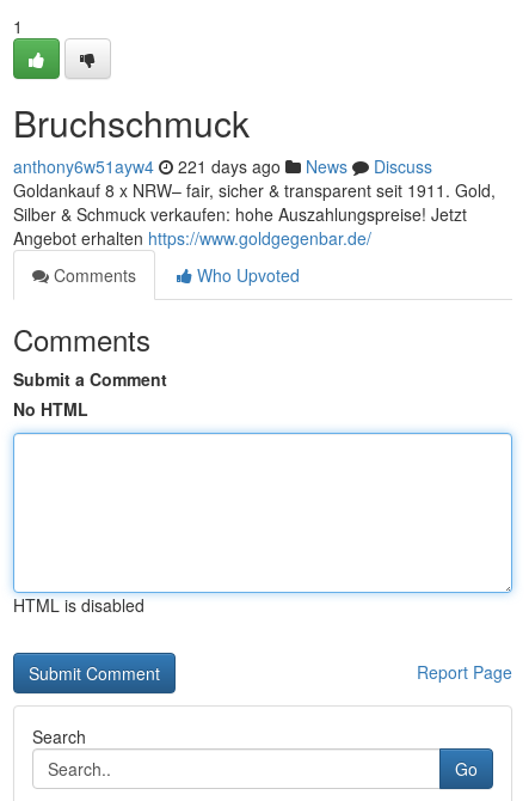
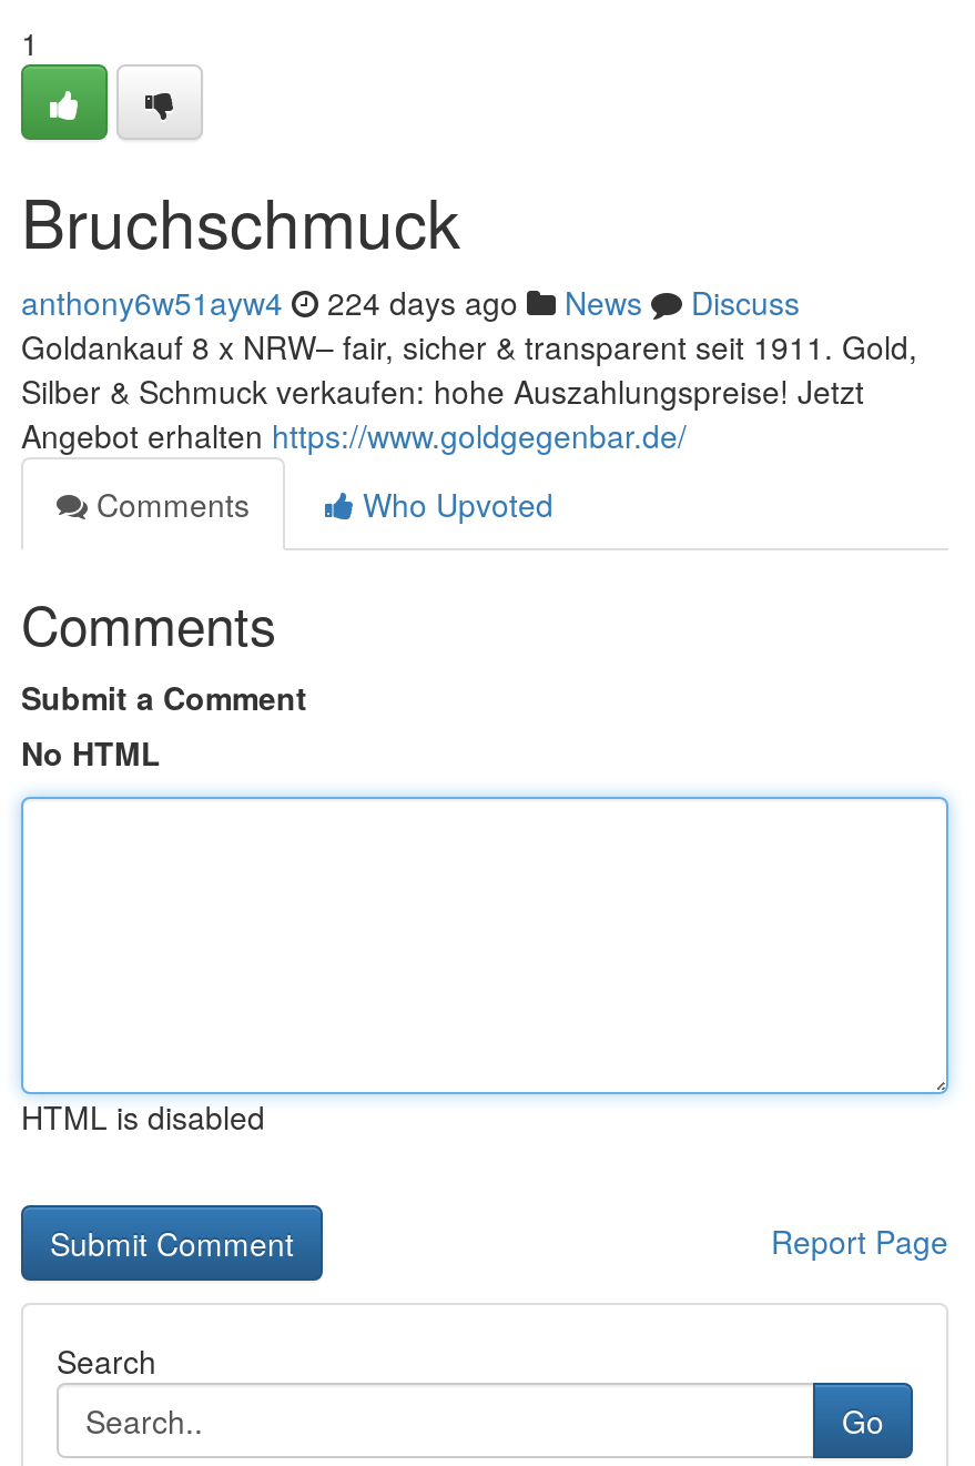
- anthony6w51ayw4 221 days ago News Discuss
+ anthony6w51ayw4 224 days ago News Discuss
